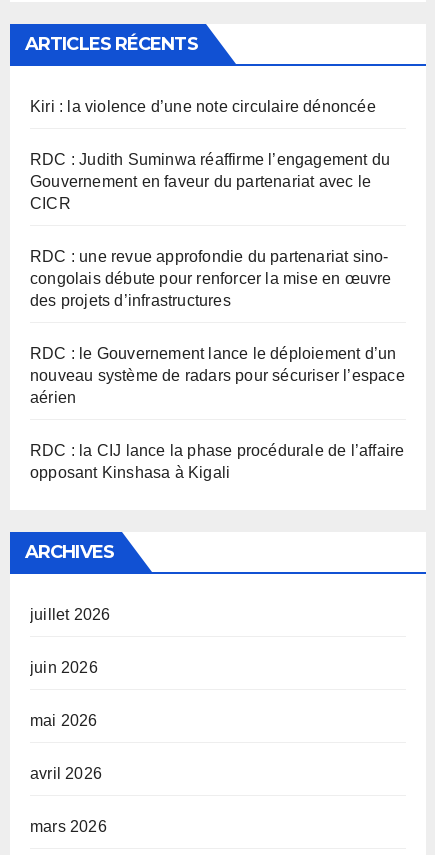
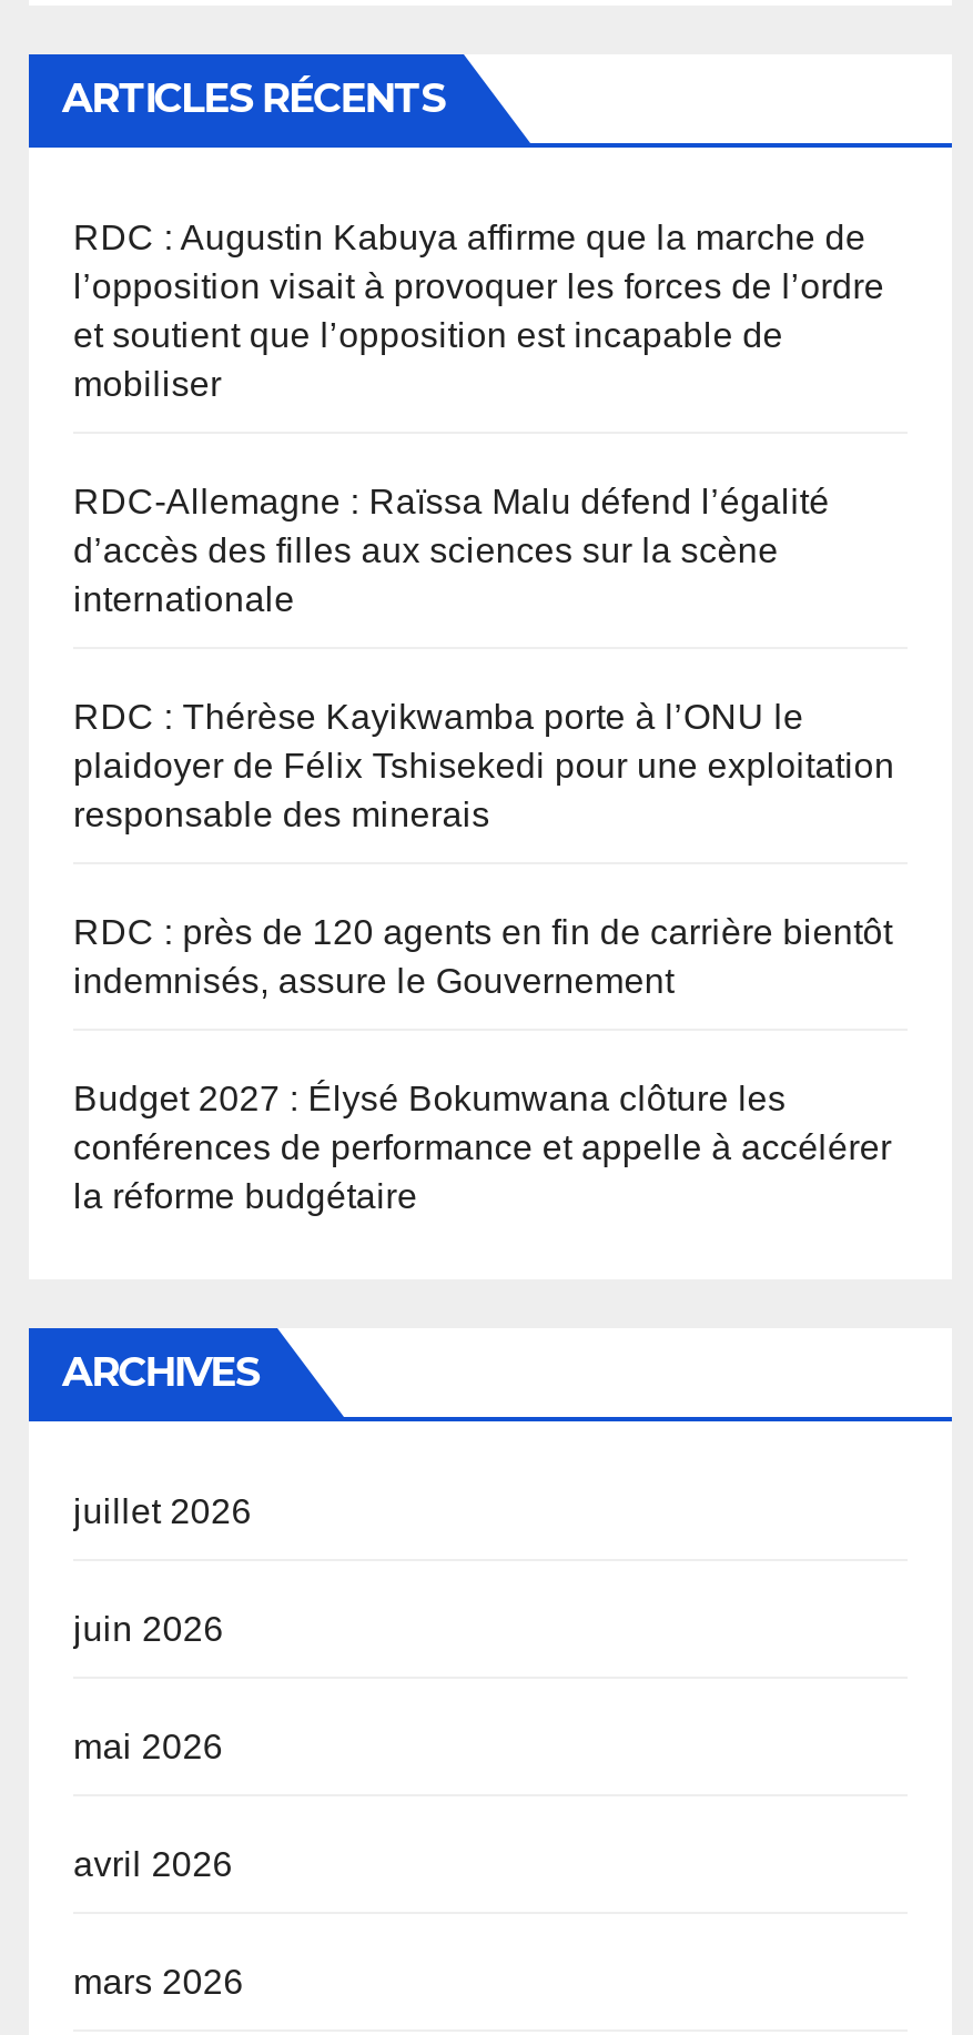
- Kiri : la violence d’une note circulaire dénoncée
+ RDC : Augustin Kabuya affirme que la marche de
+ l’opposition visait à provoquer les forces de l’ordre
+ et soutient que l’opposition est incapable de
+ mobiliser

- RDC : Judith Suminwa réaffirme l’engagement du
- Gouvernement en faveur du partenariat avec le
- CICR
+ RDC-Allemagne : Raïssa Malu défend l’égalité
+ d’accès des filles aux sciences sur la scène
+ internationale

- RDC : une revue approfondie du partenariat sino-
- congolais débute pour renforcer la mise en œuvre
- des projets d’infrastructures
+ RDC : Thérèse Kayikwamba porte à l’ONU le
+ plaidoyer de Félix Tshisekedi pour une exploitation
+ responsable des minerais

- RDC : le Gouvernement lance le déploiement d’un
- nouveau système de radars pour sécuriser l’espace
- aérien
+ RDC : près de 120 agents en fin de carrière bientôt
+ indemnisés, assure le Gouvernement

- RDC : la CIJ lance la phase procédurale de l’affaire
- opposant Kinshasa à Kigali
+ Budget 2027 : Élysé Bokumwana clôture les
+ conférences de performance et appelle à accélérer
+ la réforme budgétaire
